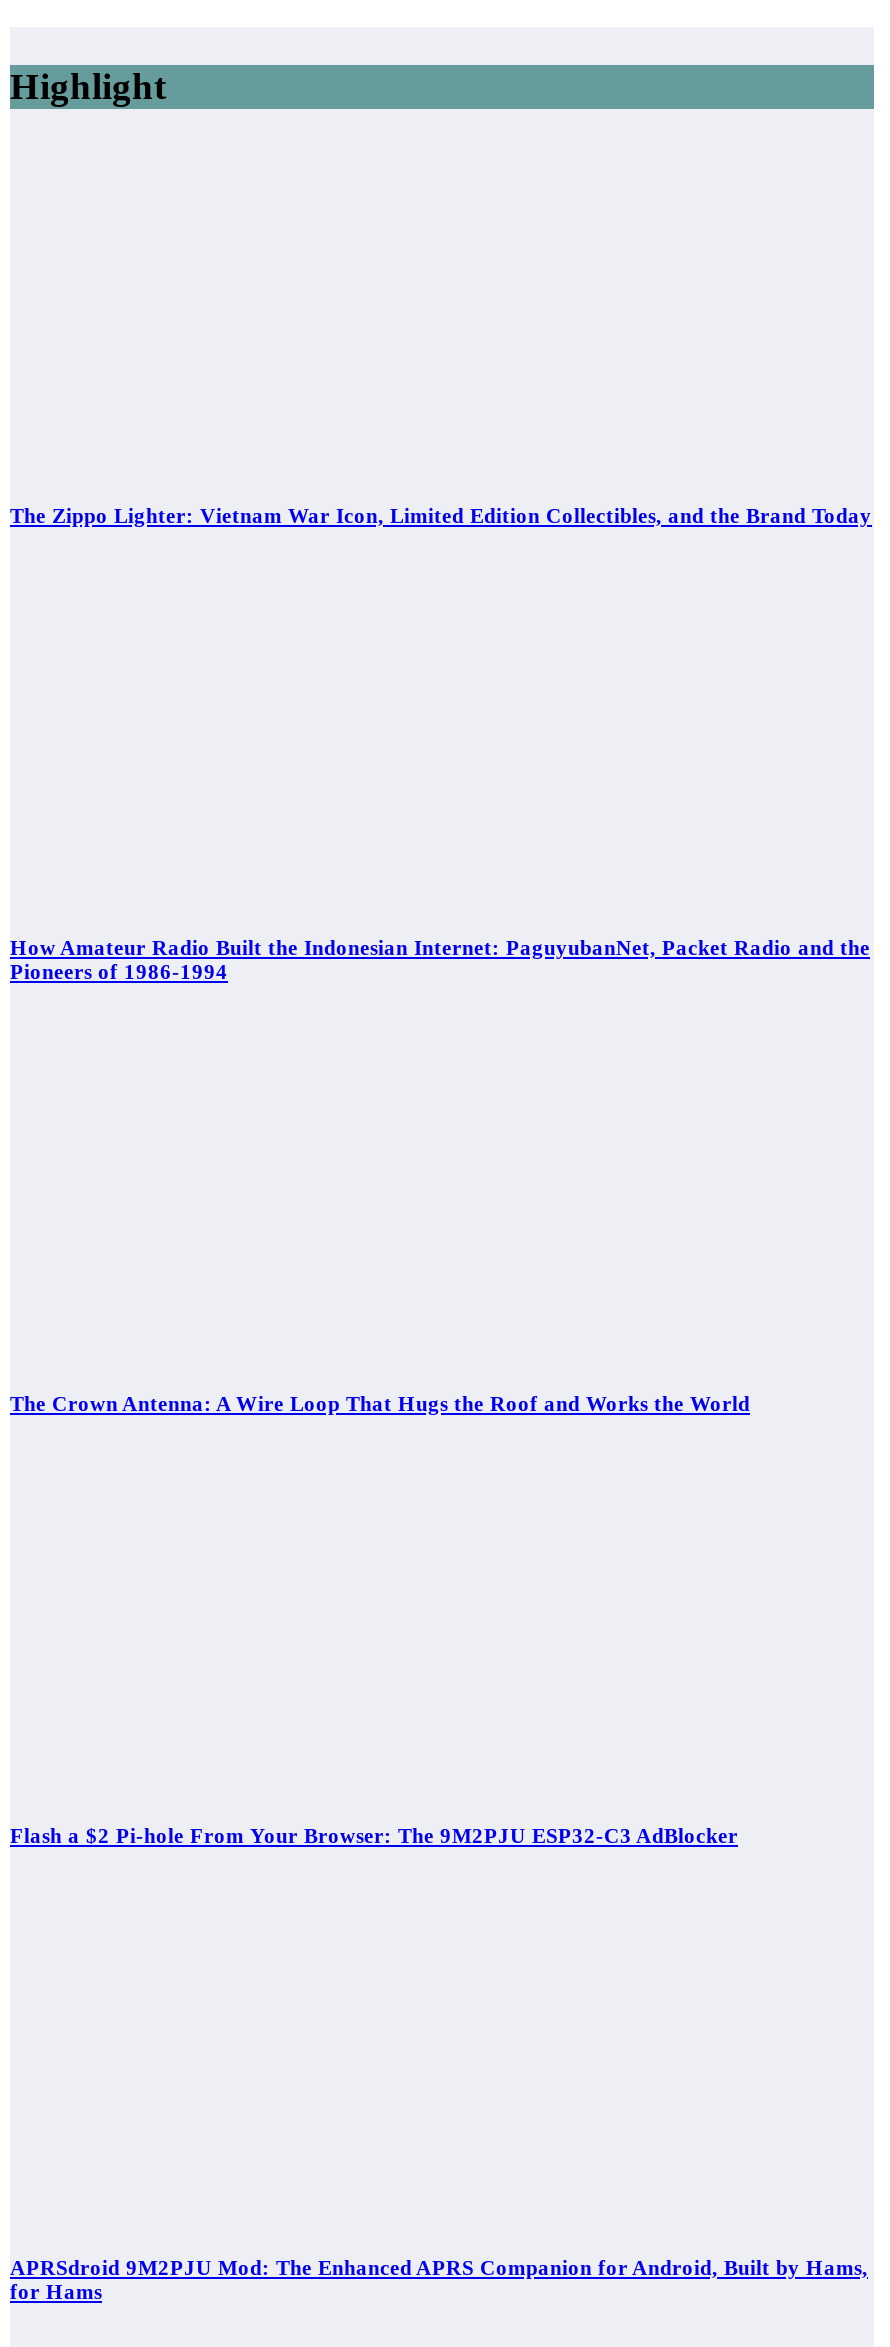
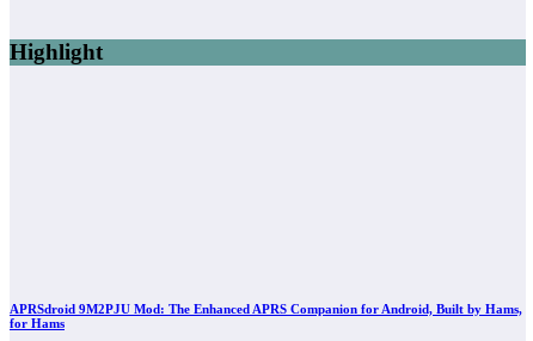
- The Zippo Lighter: Vietnam War Icon, Limited Edition Collectibles, and the Brand Today

- How Amateur Radio Built the Indonesian Internet: PaguyubanNet, Packet Radio and the
- Pioneers of 1986-1994

- The Crown Antenna: A Wire Loop That Hugs the Roof and Works the World

- Flash a $2 Pi-hole From Your Browser: The 9M2PJU ESP32-C3 AdBlocker
